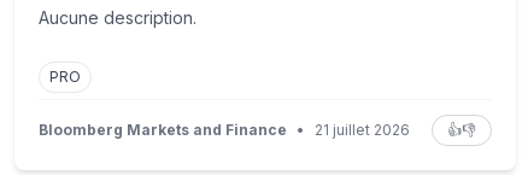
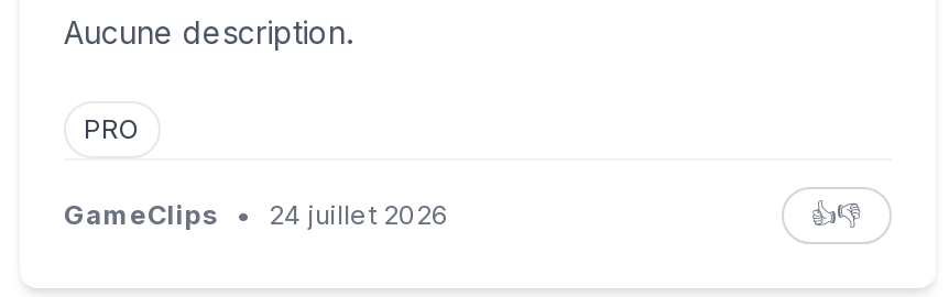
- Bloomberg Markets and Finance • 21 juillet 2026
+ GameClips • 24 juillet 2026
